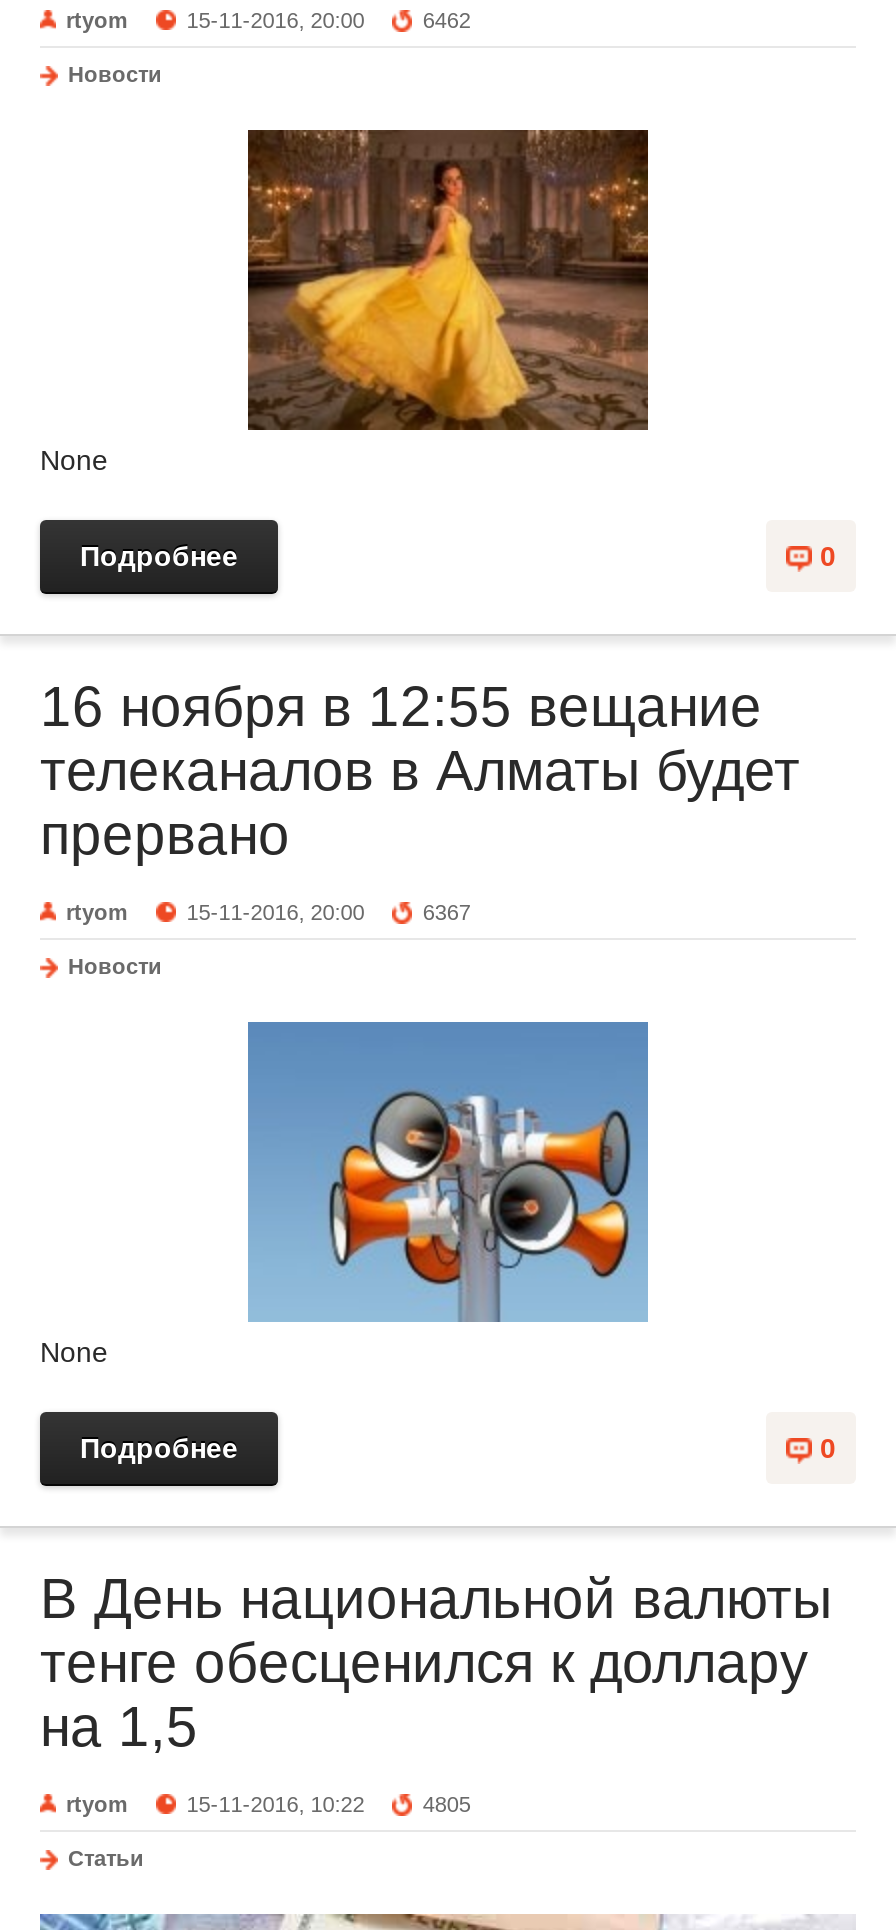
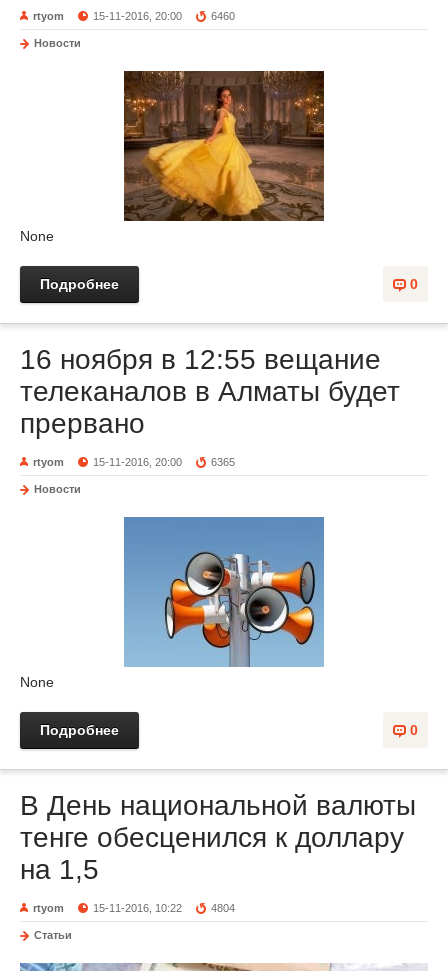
- 6462
+ 6460

- 6367
+ 6365

- 4805
+ 4804
